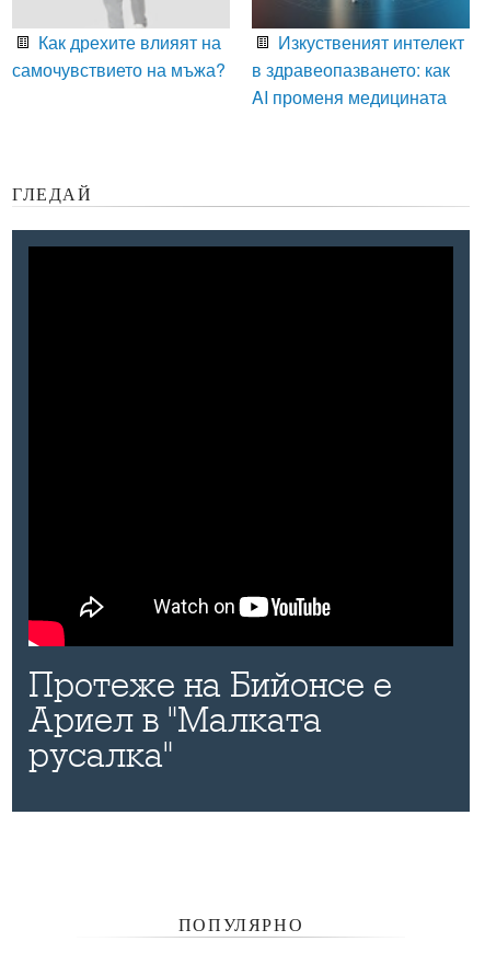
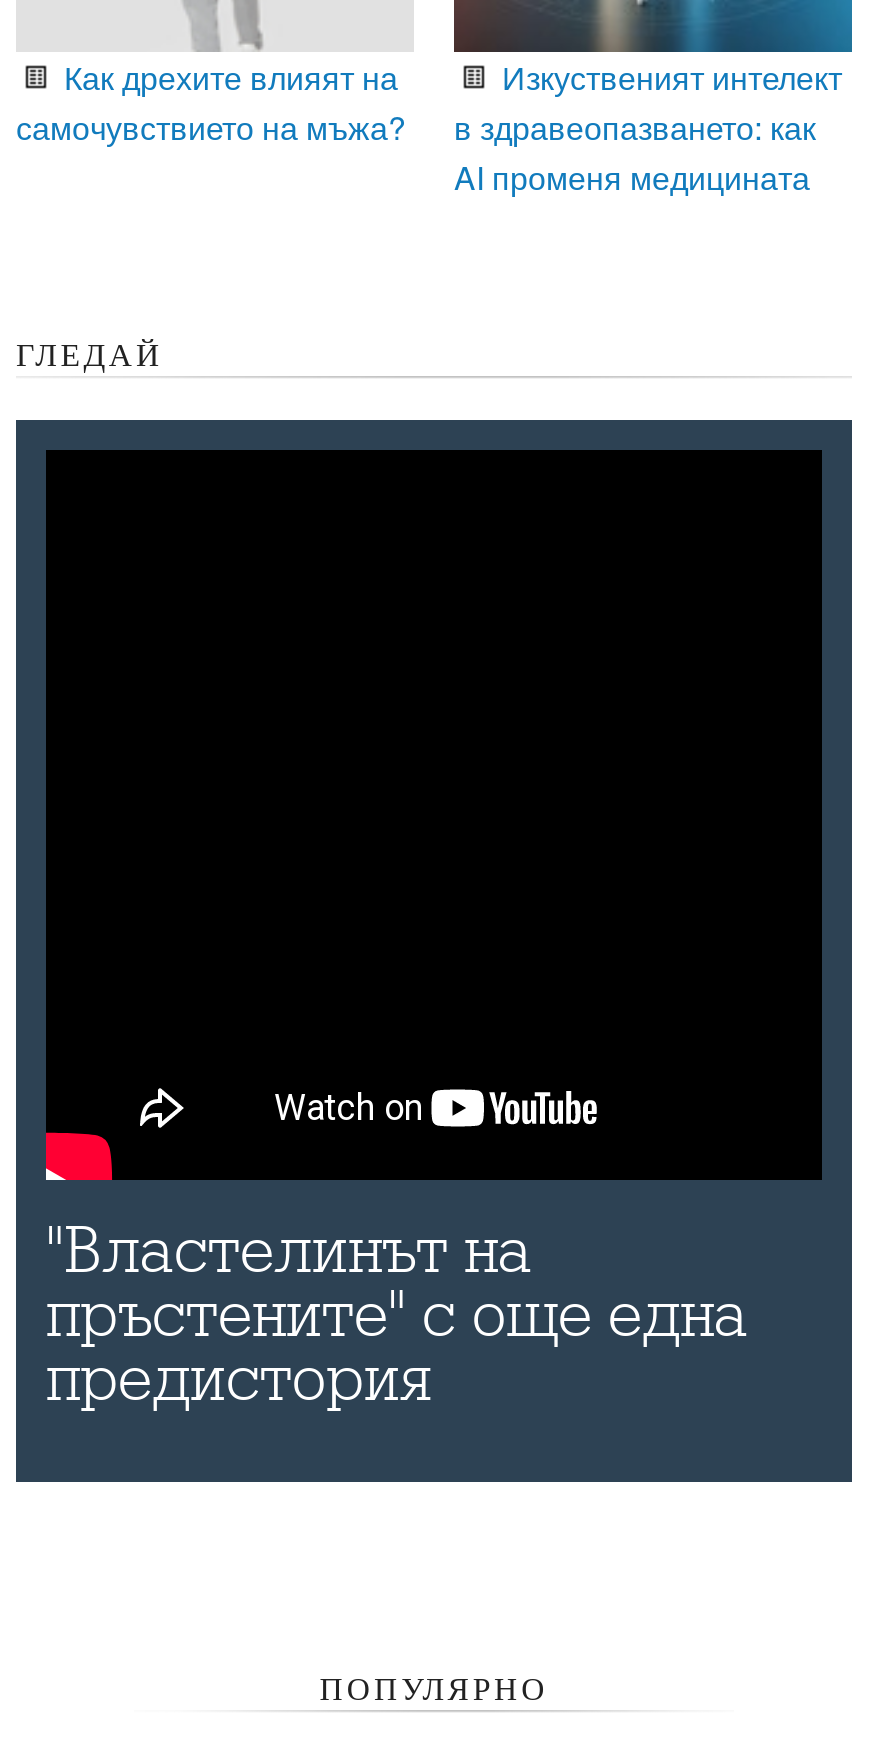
- Протеже на Бийонсе е
- Ариел в "Малката
- русалка"
+ "Властелинът на
+ пръстените" с още една
+ предистория
